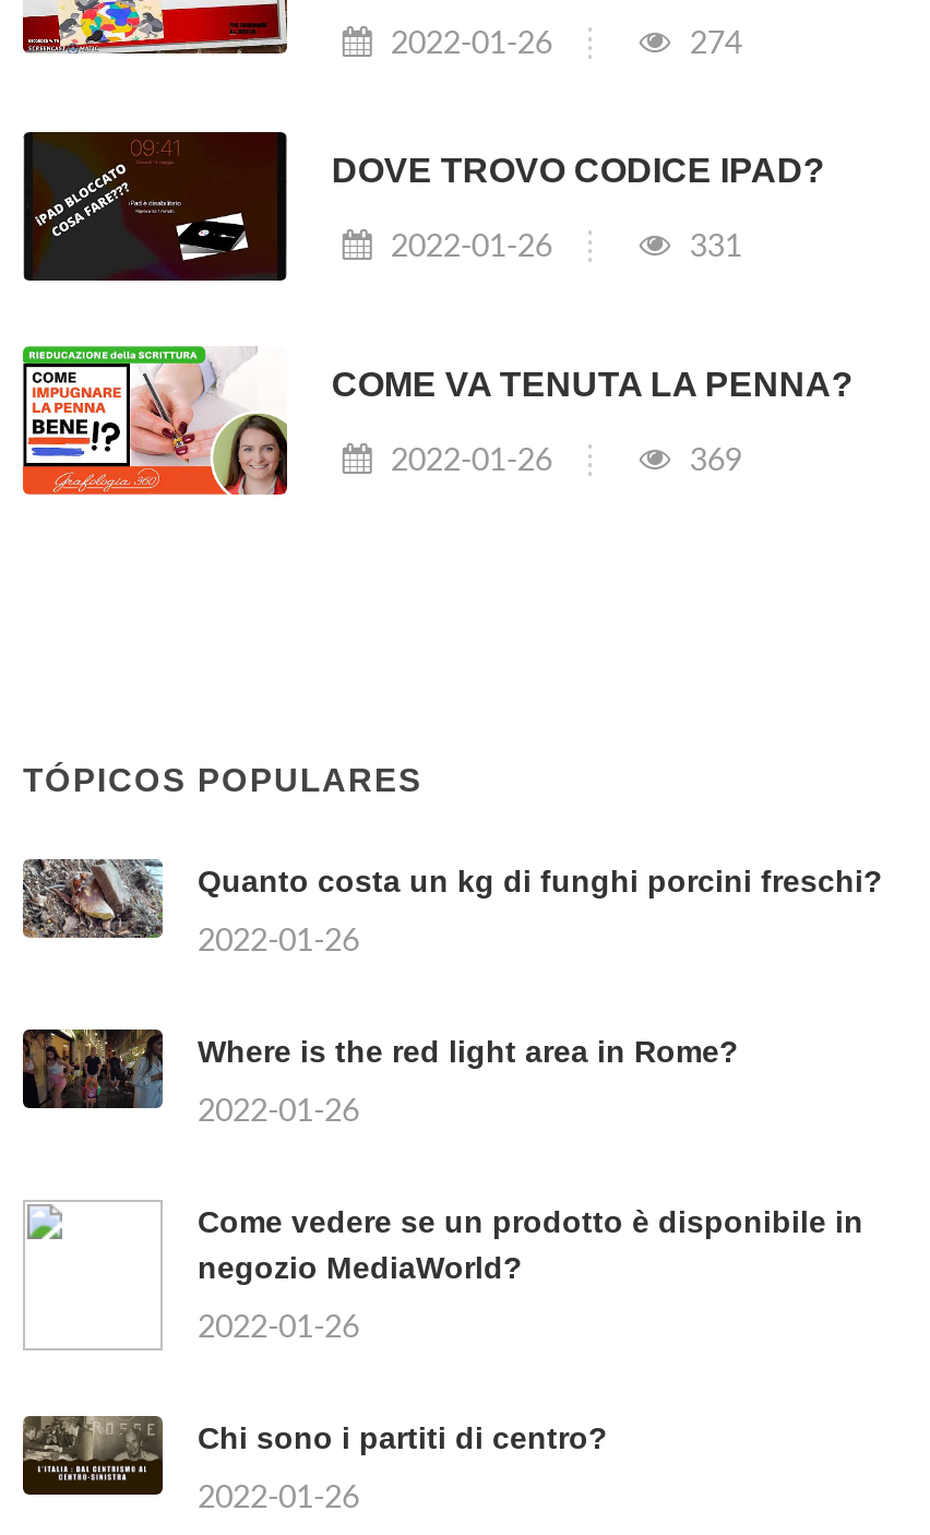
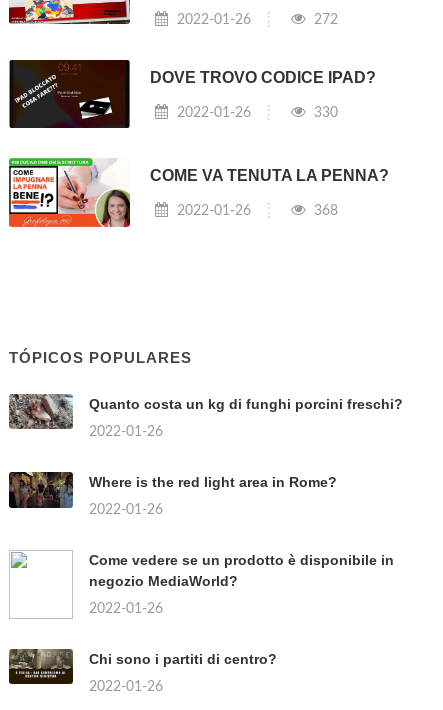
- 274
+ 272

- 331
+ 330

- 369
+ 368
